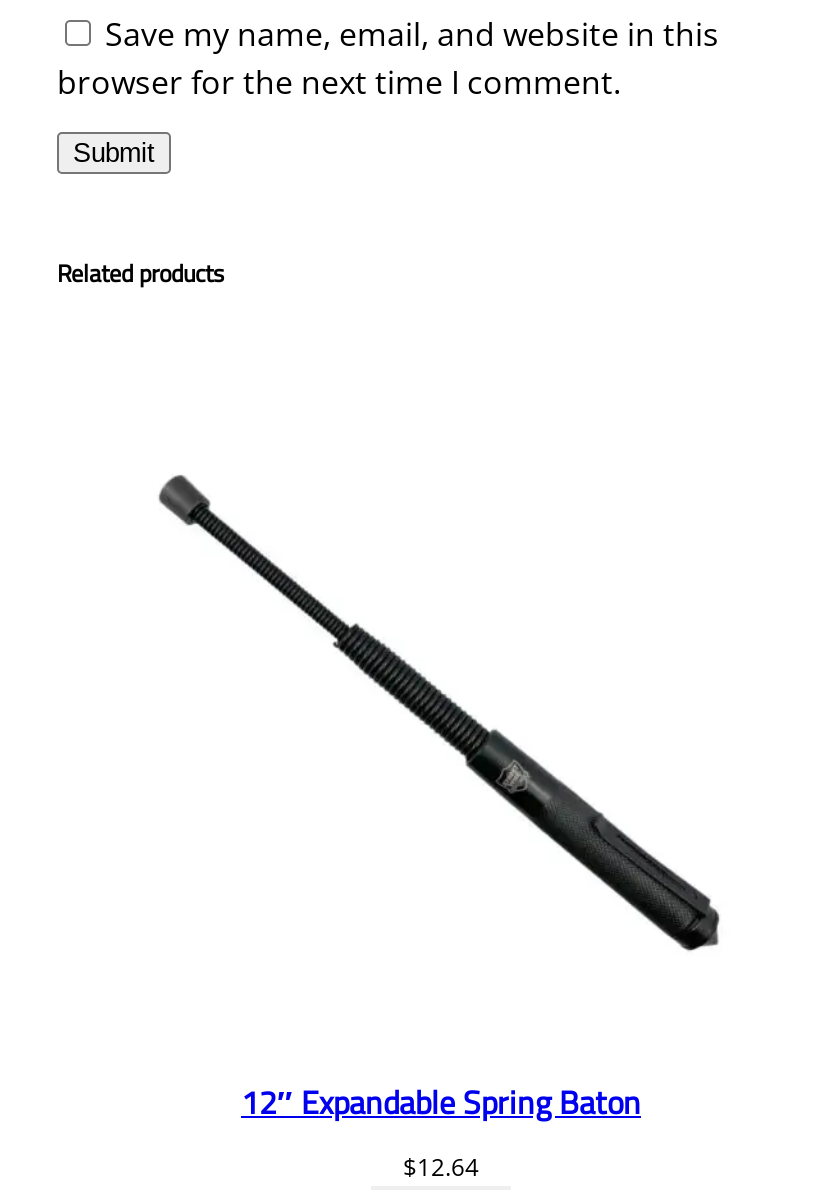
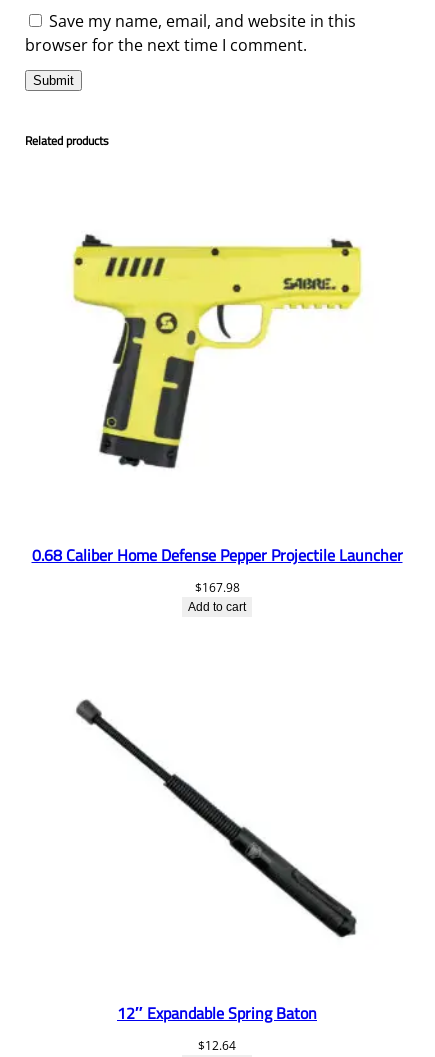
+ 0.68 Caliber Home Defense Pepper Projectile Launcher
+ $167.98
+ Add to cart

+ [image]
